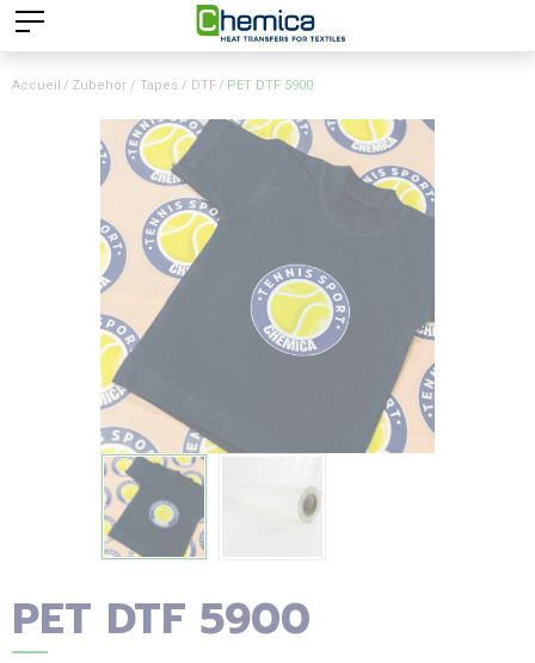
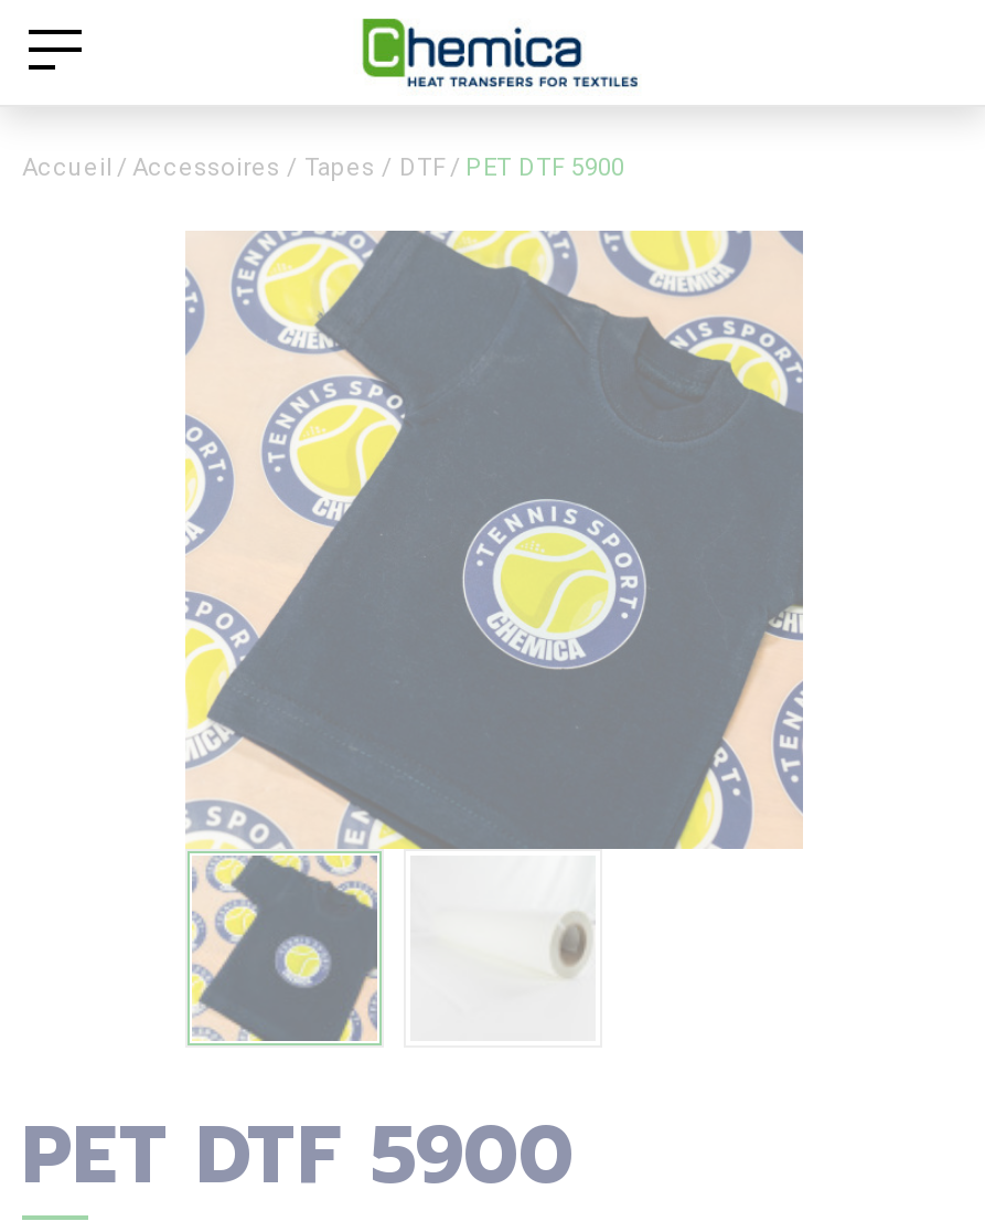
- Zubehör / Tapes / DTF
+ Accessoires / Tapes / DTF
